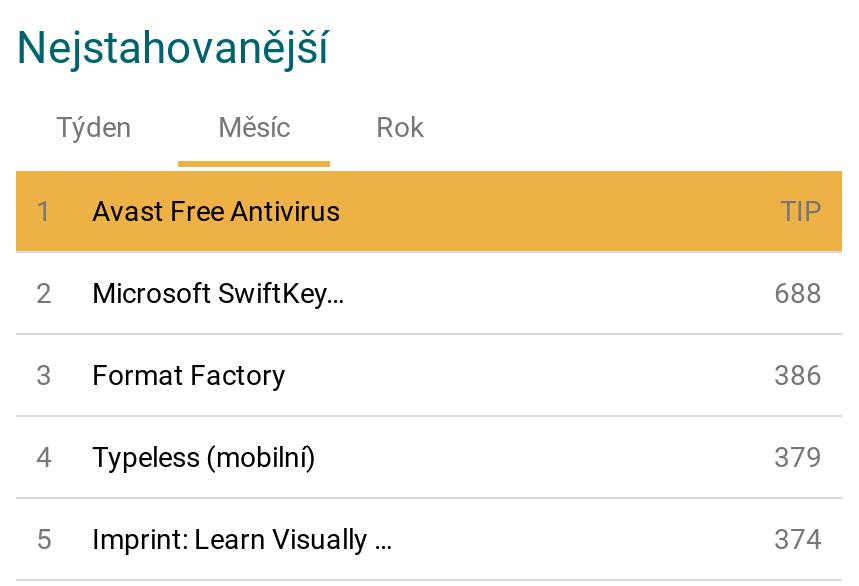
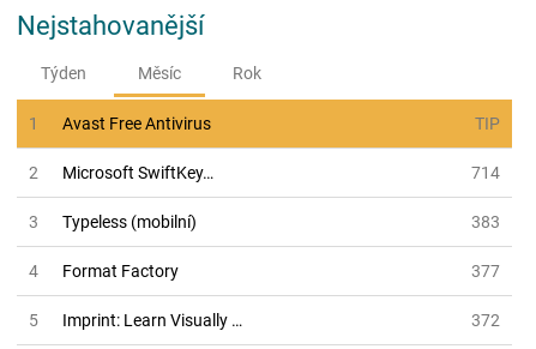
- 688
+ 714

moved down: 4 | Format Factory

- 386

moved up: Typeless (mobilní)

- 379
+ 383
+ 377

- 374
+ 372
